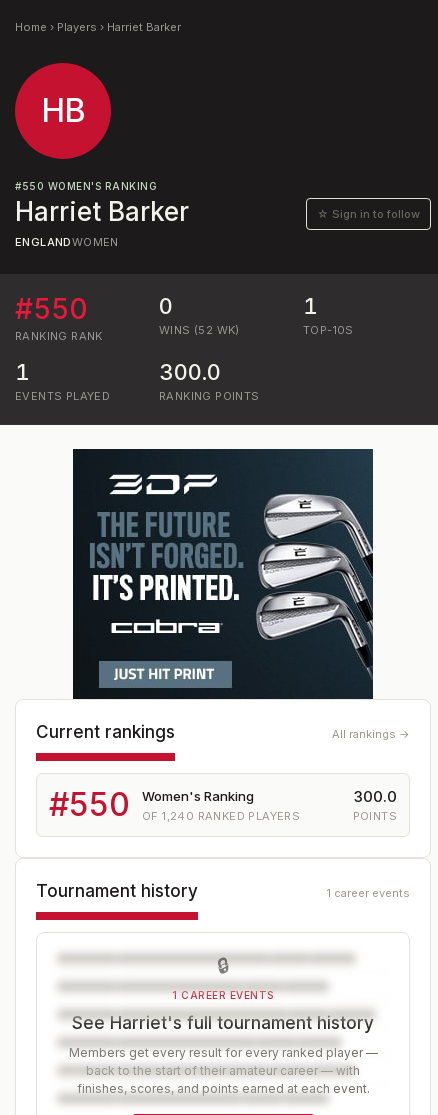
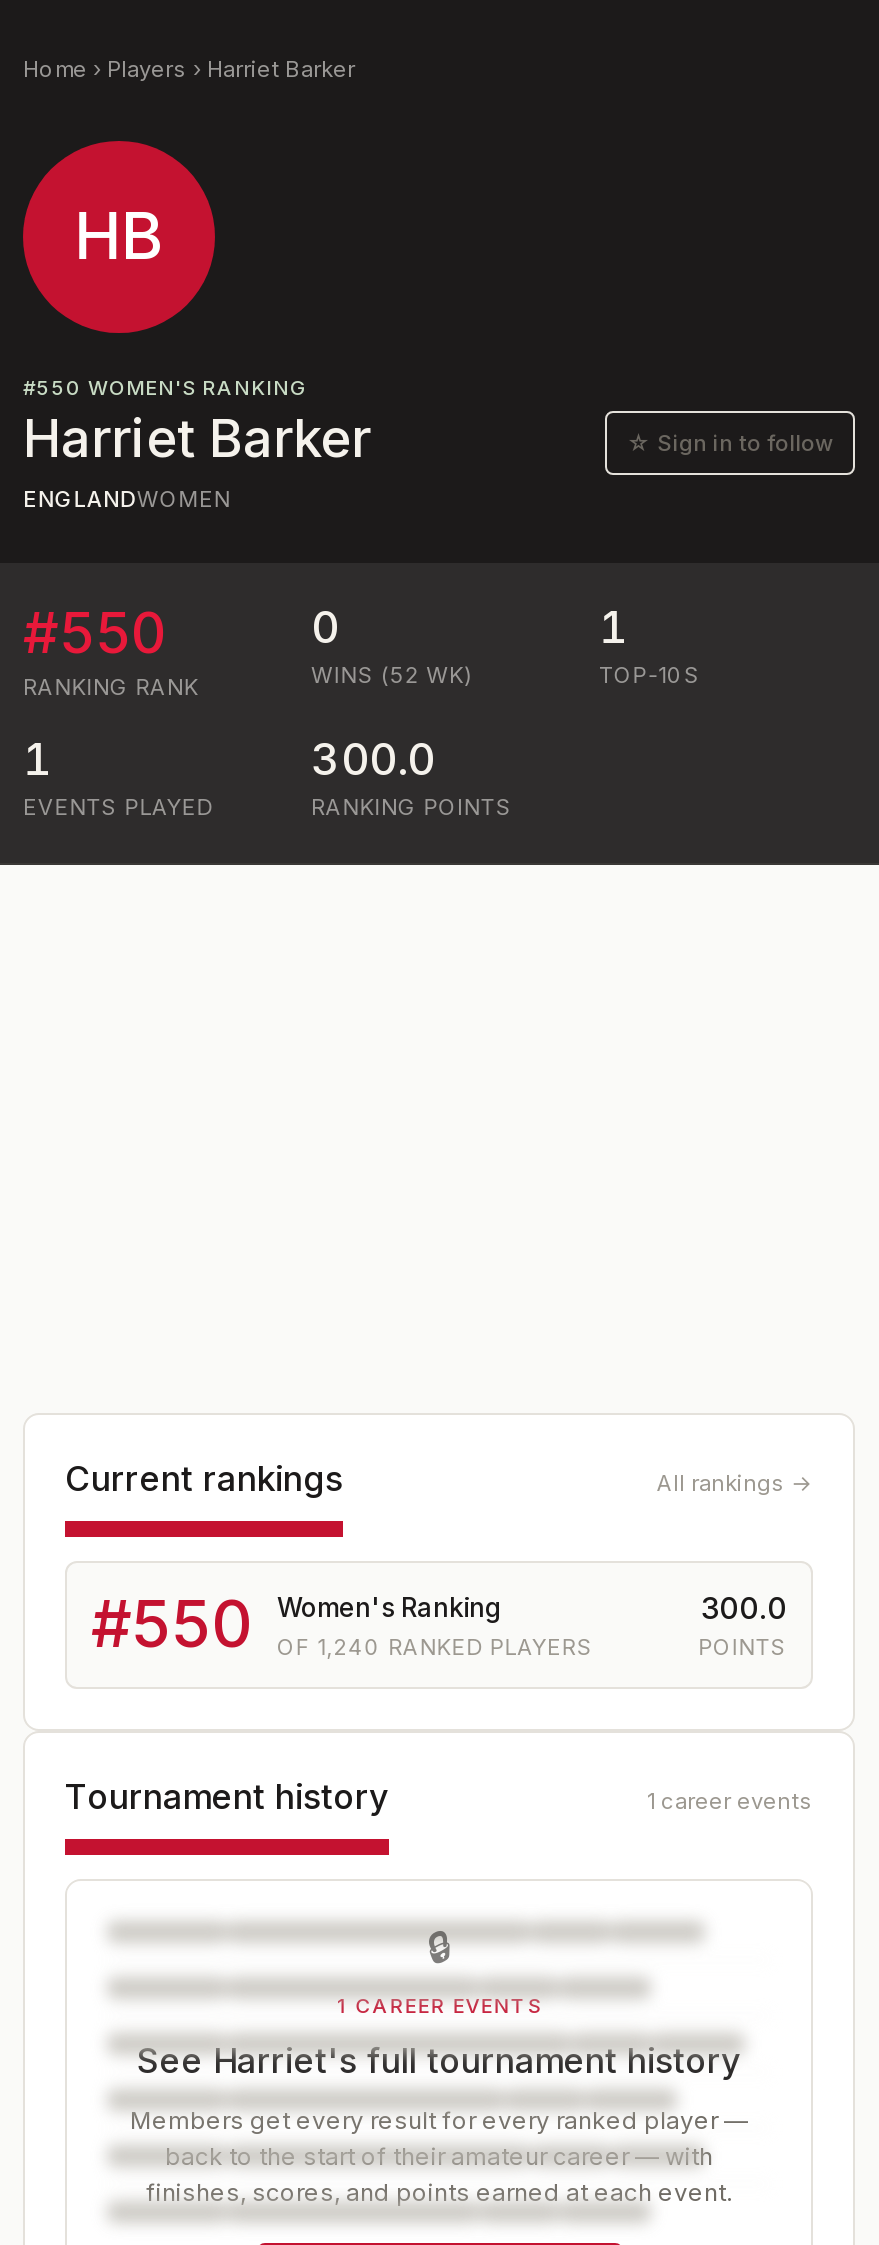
- [image]
